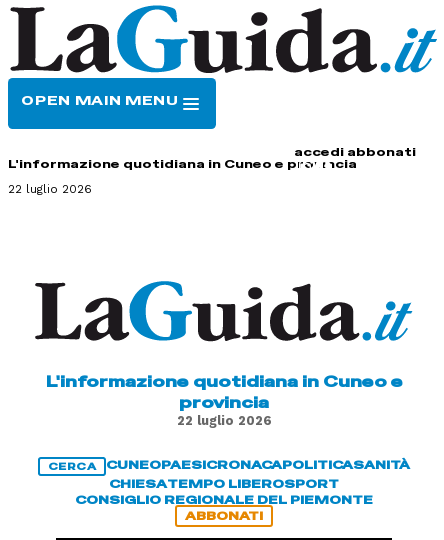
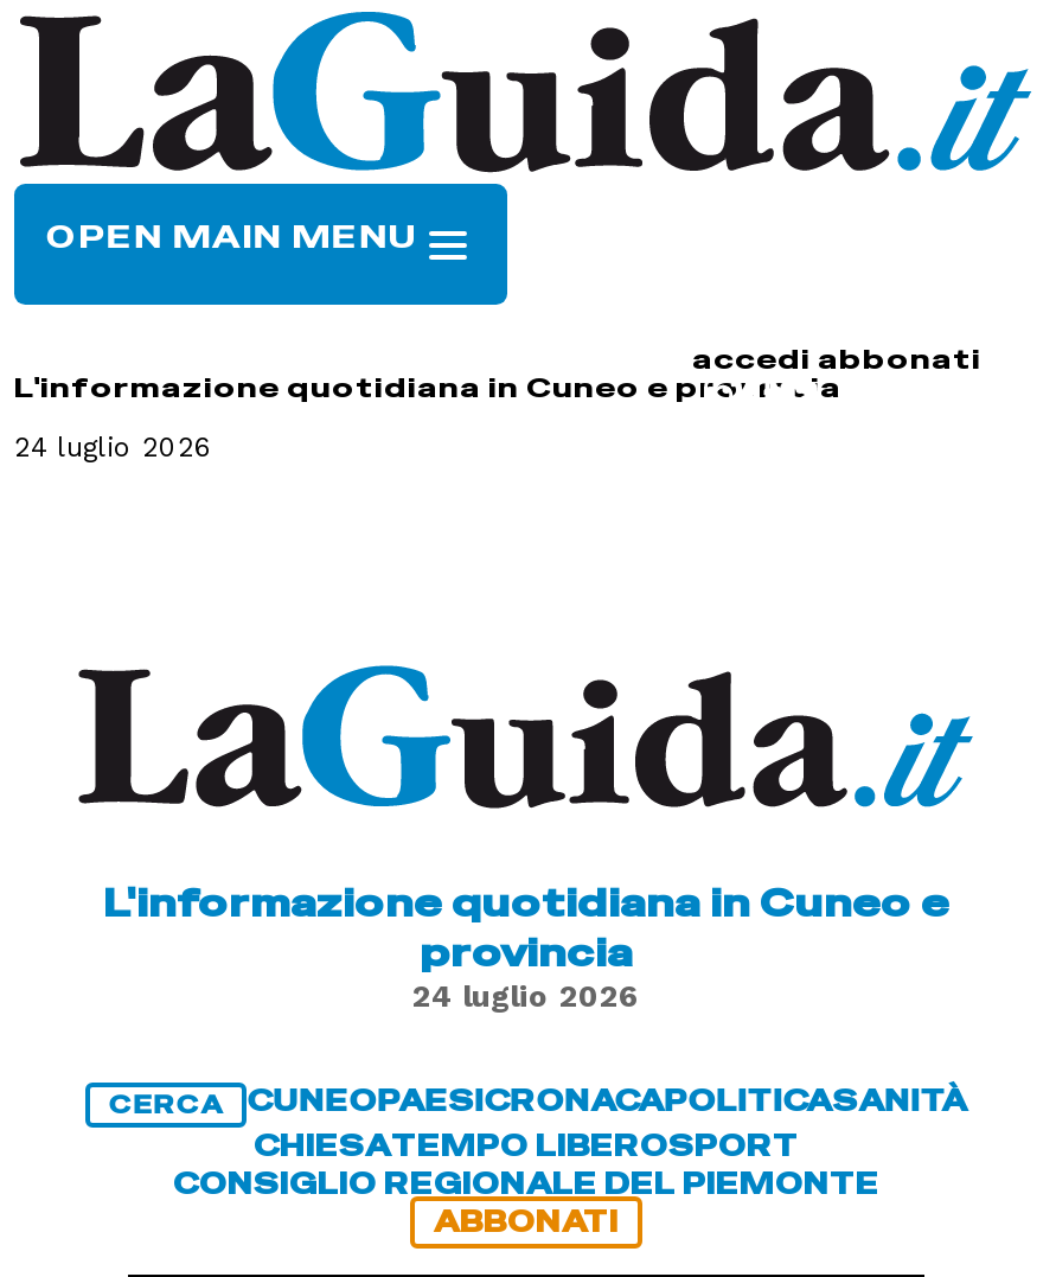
- 22 luglio 2026
+ 24 luglio 2026

- 22 luglio 2026
+ 24 luglio 2026
